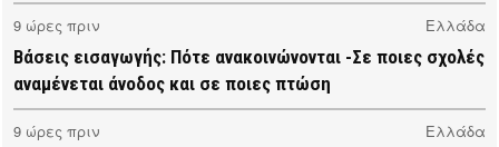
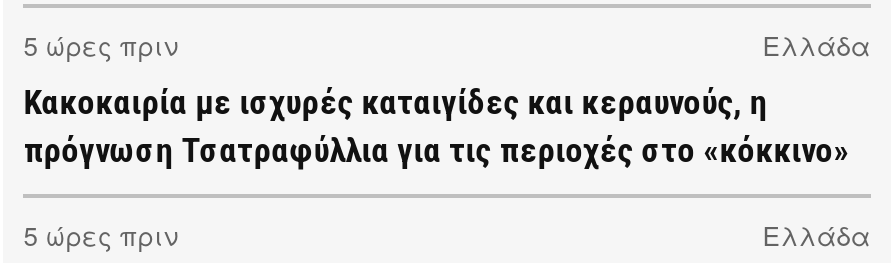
- 9 ώρες πριν
+ 5 ώρες πριν

- Βάσεις εισαγωγής: Πότε ανακοινώνονται -Σε ποιες σχολές
- αναμένεται άνοδος και σε ποιες πτώση
+ Κακοκαιρία με ισχυρές καταιγίδες και κεραυνούς, η
+ πρόγνωση Τσατραφύλλια για τις περιοχές στο «κόκκινο»

- 9 ώρες πριν
+ 5 ώρες πριν
